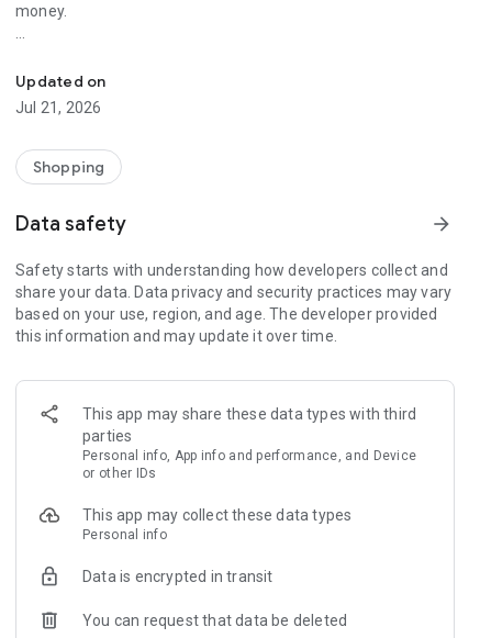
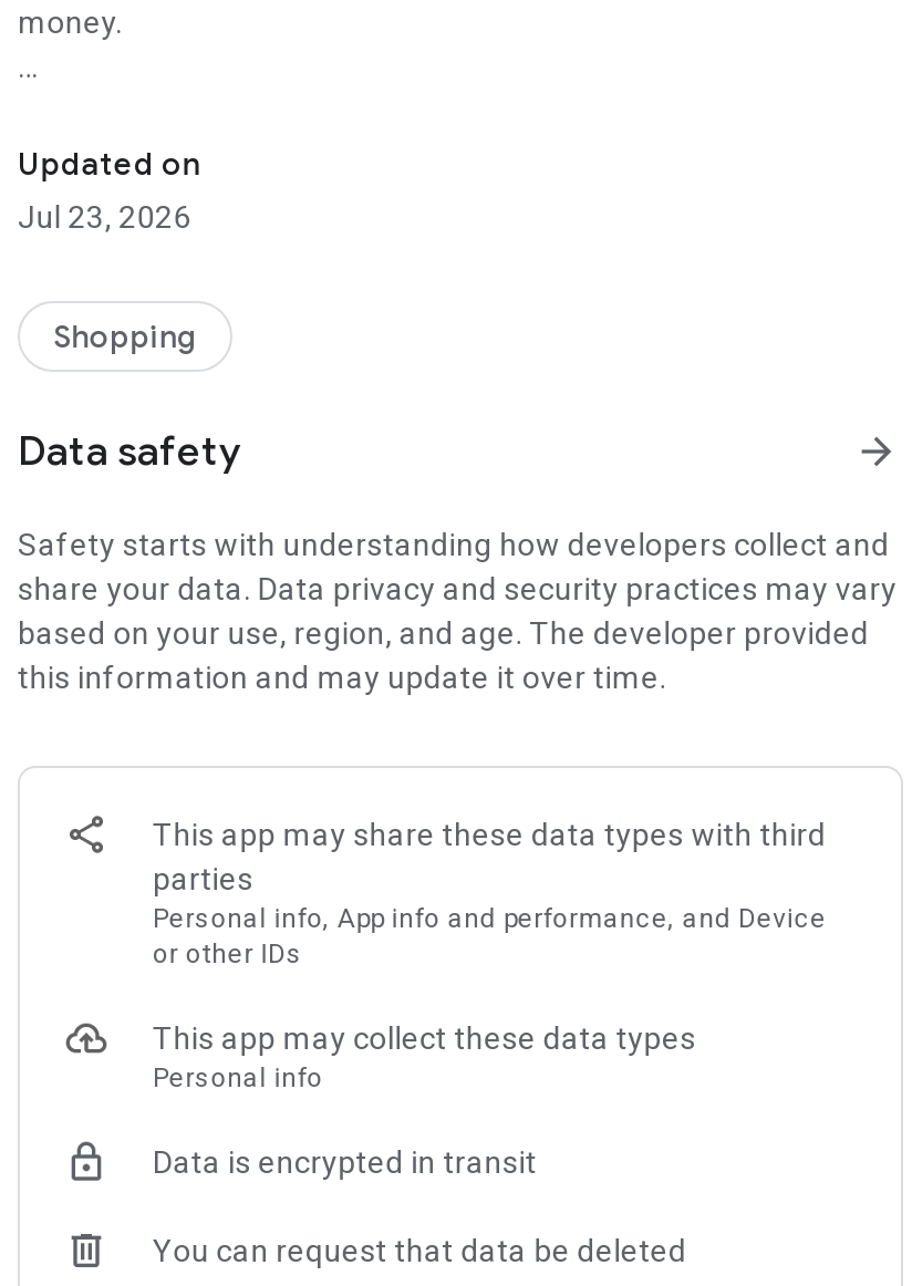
- Jul 21, 2026
+ Jul 23, 2026
